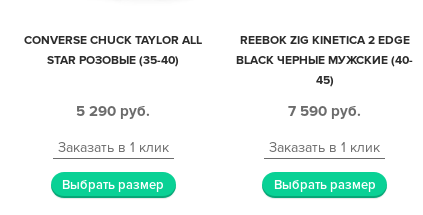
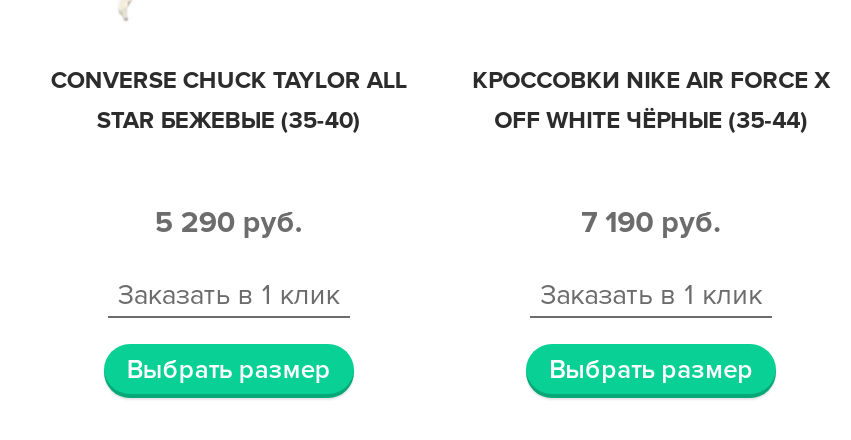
- REEBOK ZIG KINETICA 2 EDGE
- BLACK ЧЕРНЫЕ МУЖСКИЕ (40-
- 45)
+ КРОССОВКИ NIKE AIR FORCE Х
+ OFF WHITE ЧЁРНЫЕ (35-44)

- STAR РОЗОВЫЕ (35-40)
+ STAR БЕЖЕВЫЕ (35-40)

- 7 590 руб.
+ 7 190 руб.
